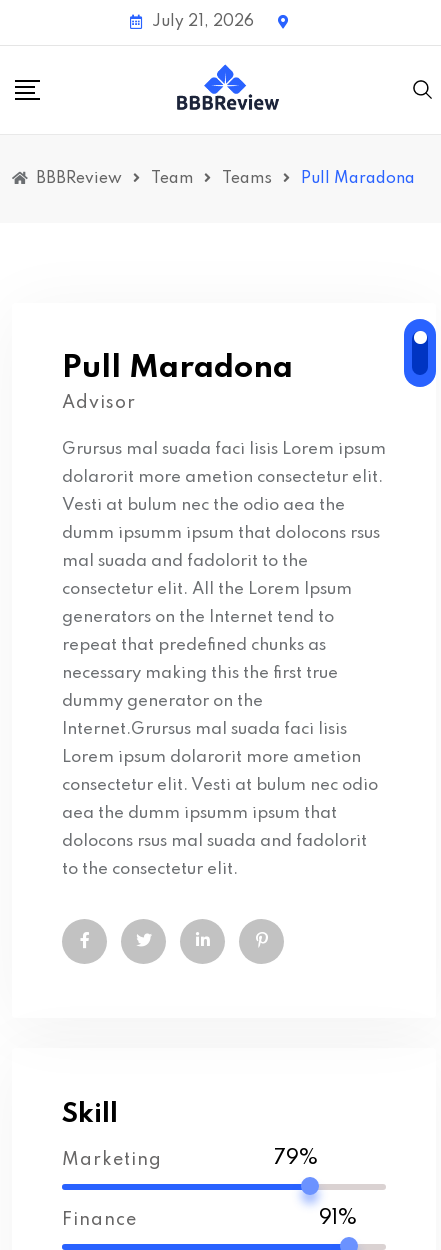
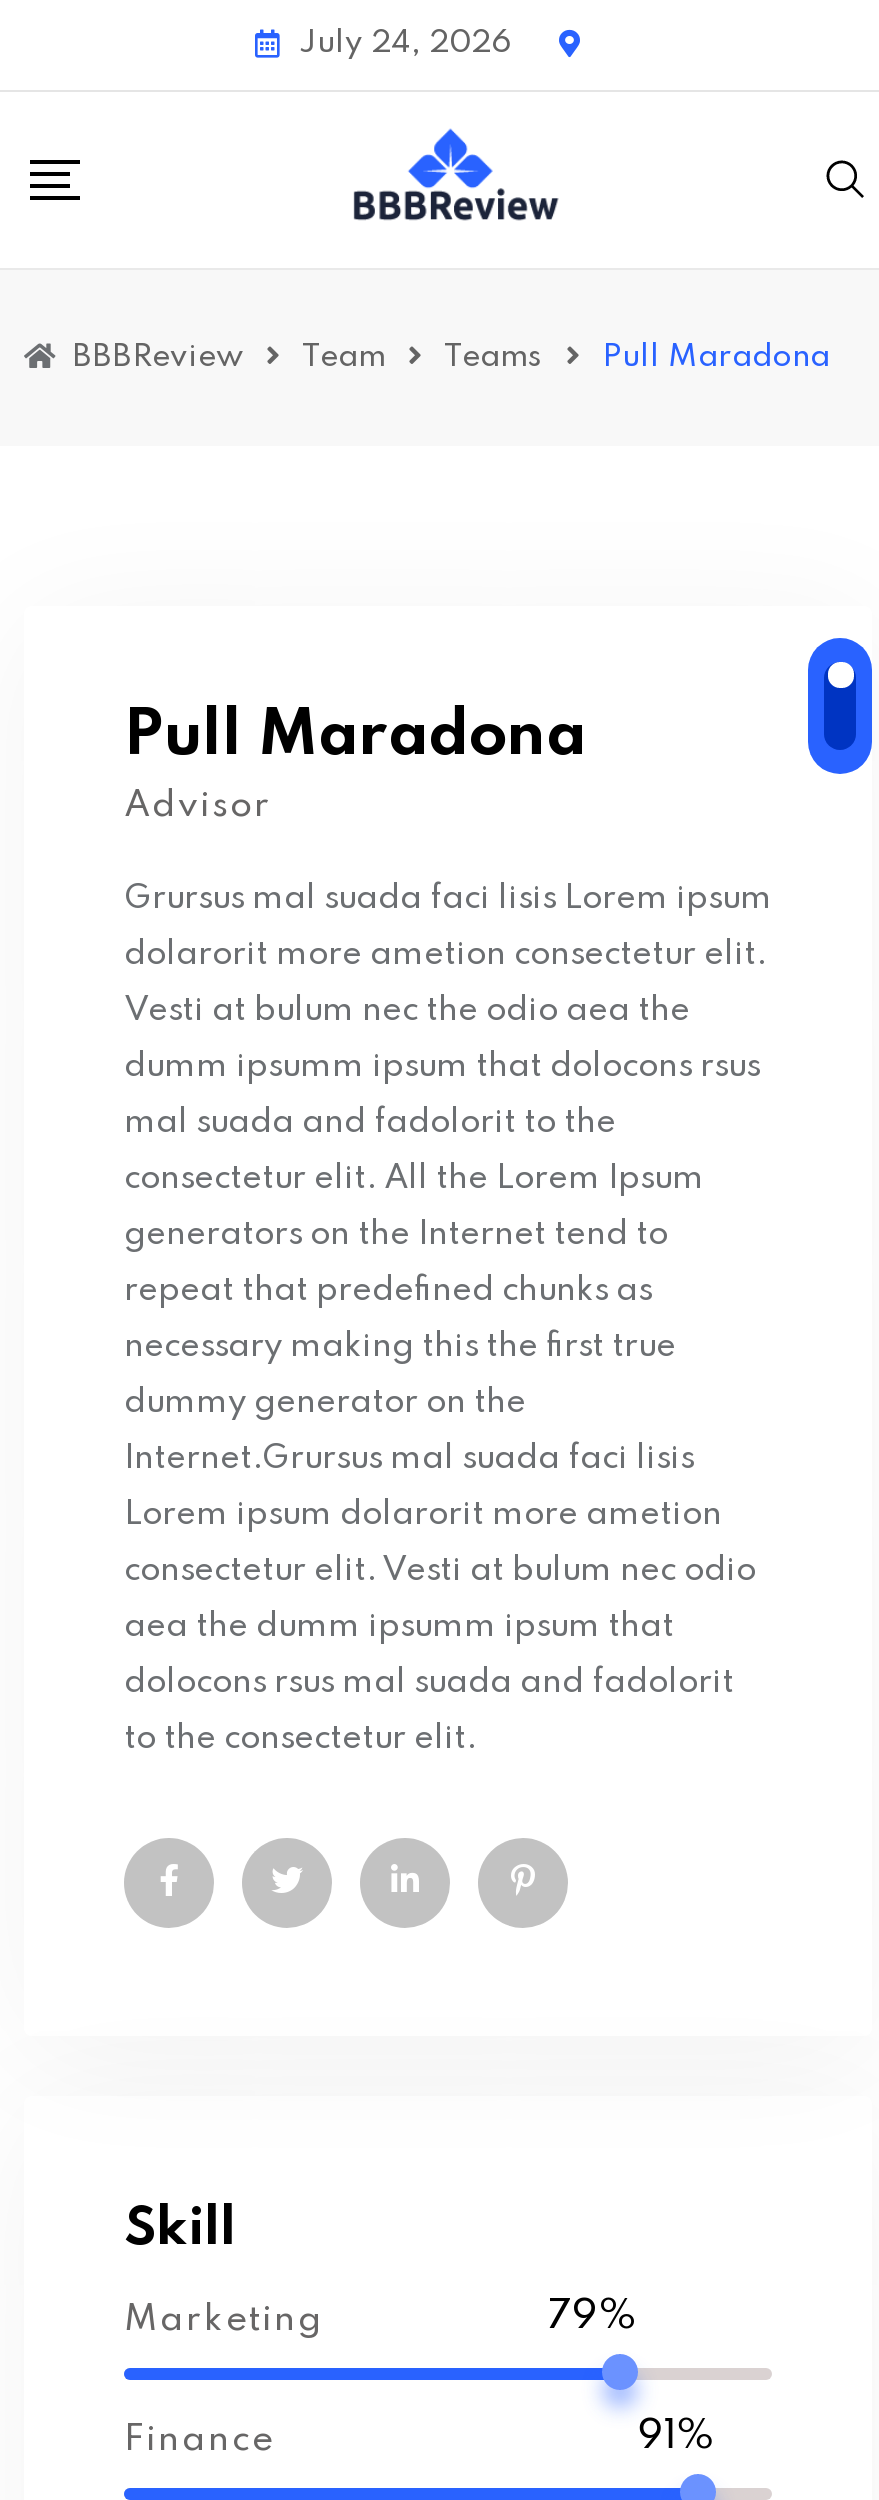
- July 21, 2026
+ July 24, 2026
